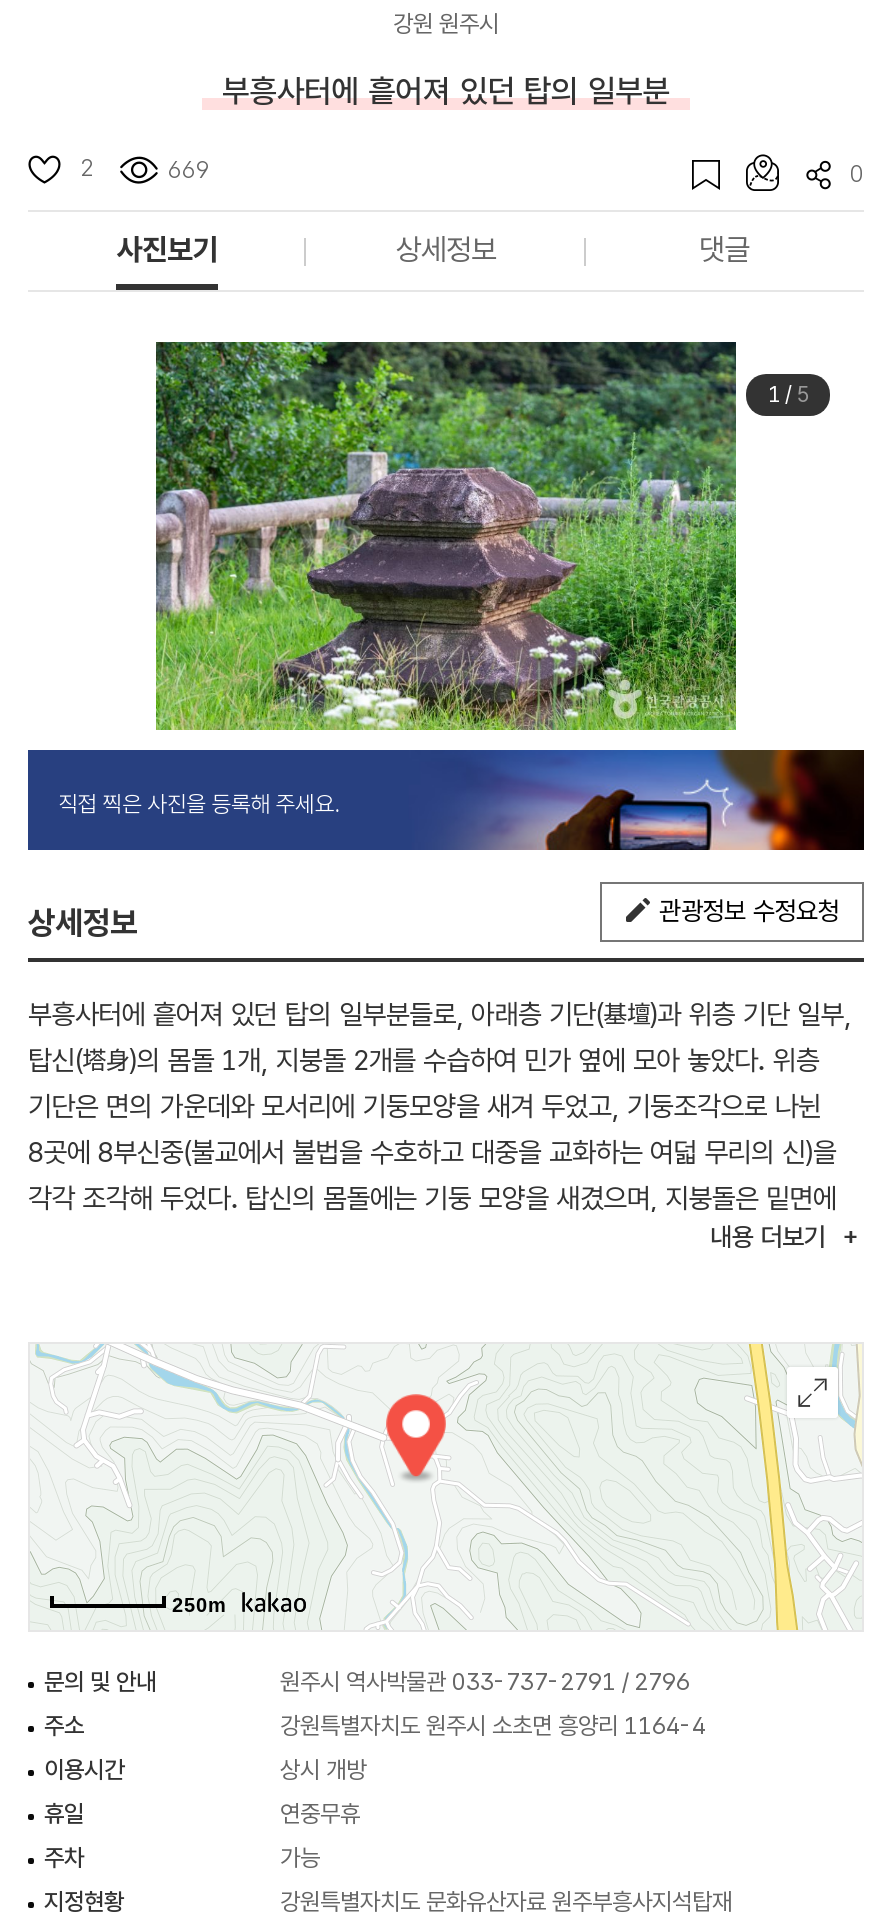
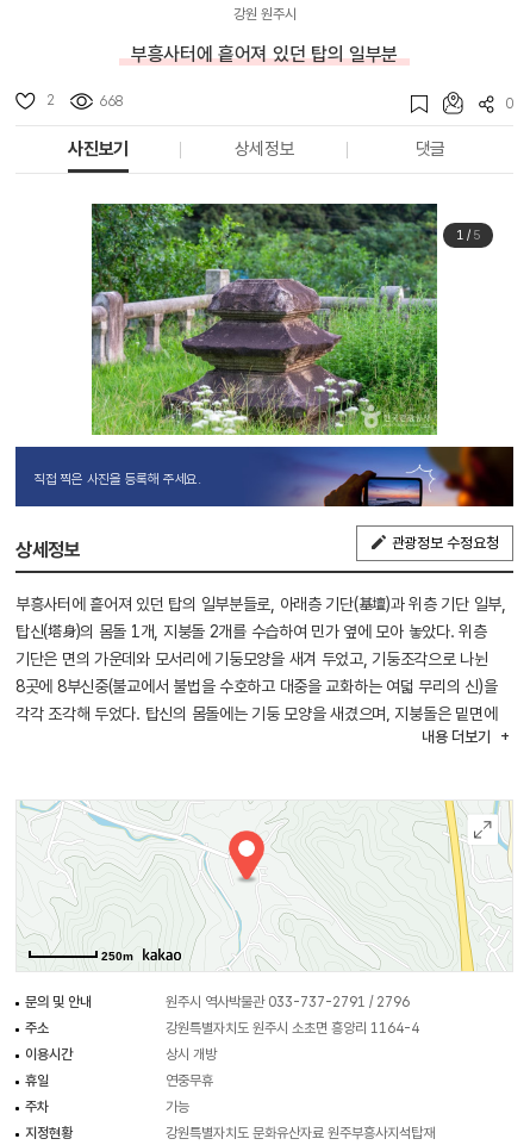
- 669
+ 668
